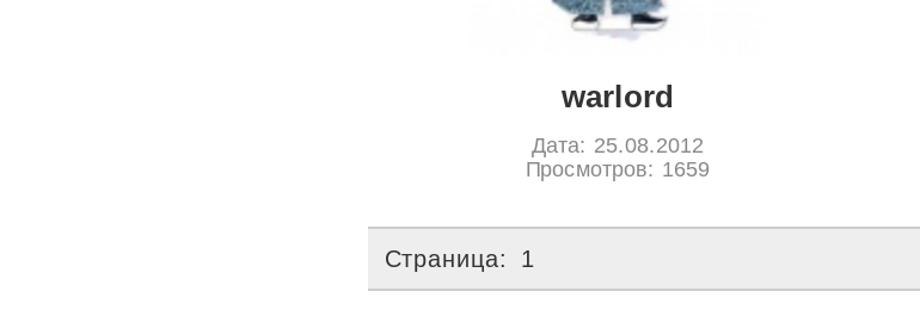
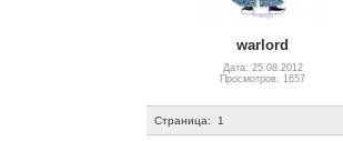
- Просмотров: 1659
+ Просмотров: 1657
